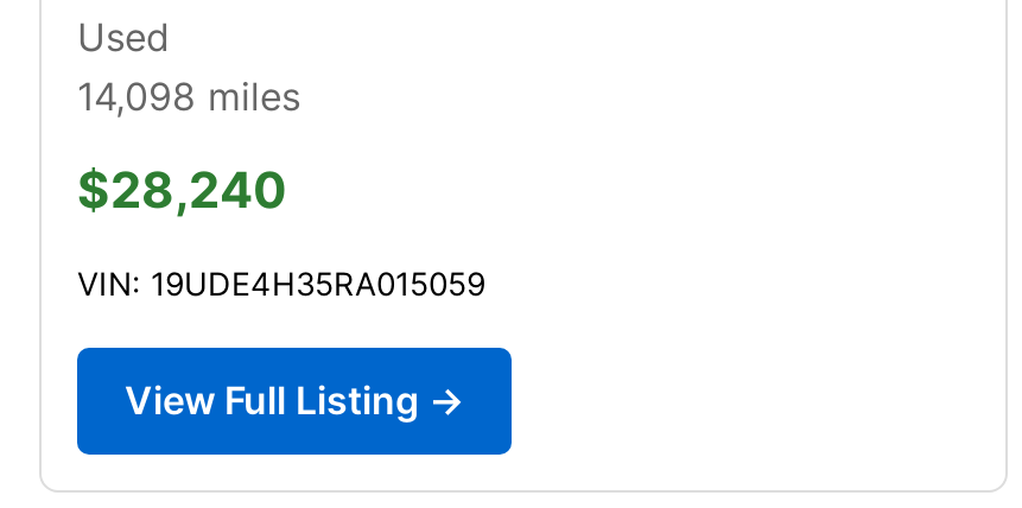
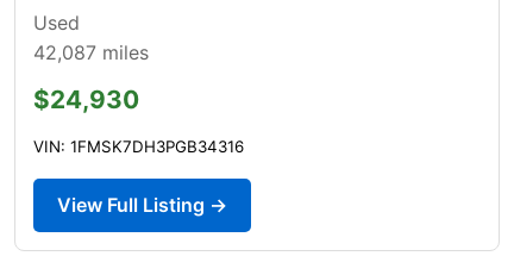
- 14,098 miles
+ 42,087 miles

- $28,240
+ $24,930

- VIN: 19UDE4H35RA015059
+ VIN: 1FMSK7DH3PGB34316
